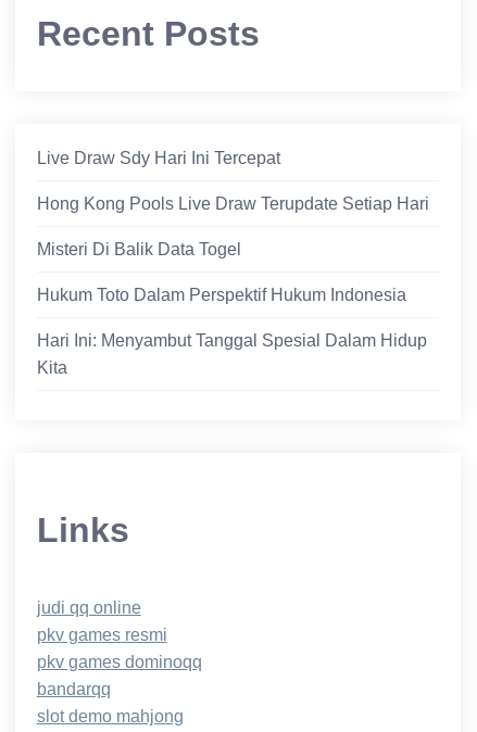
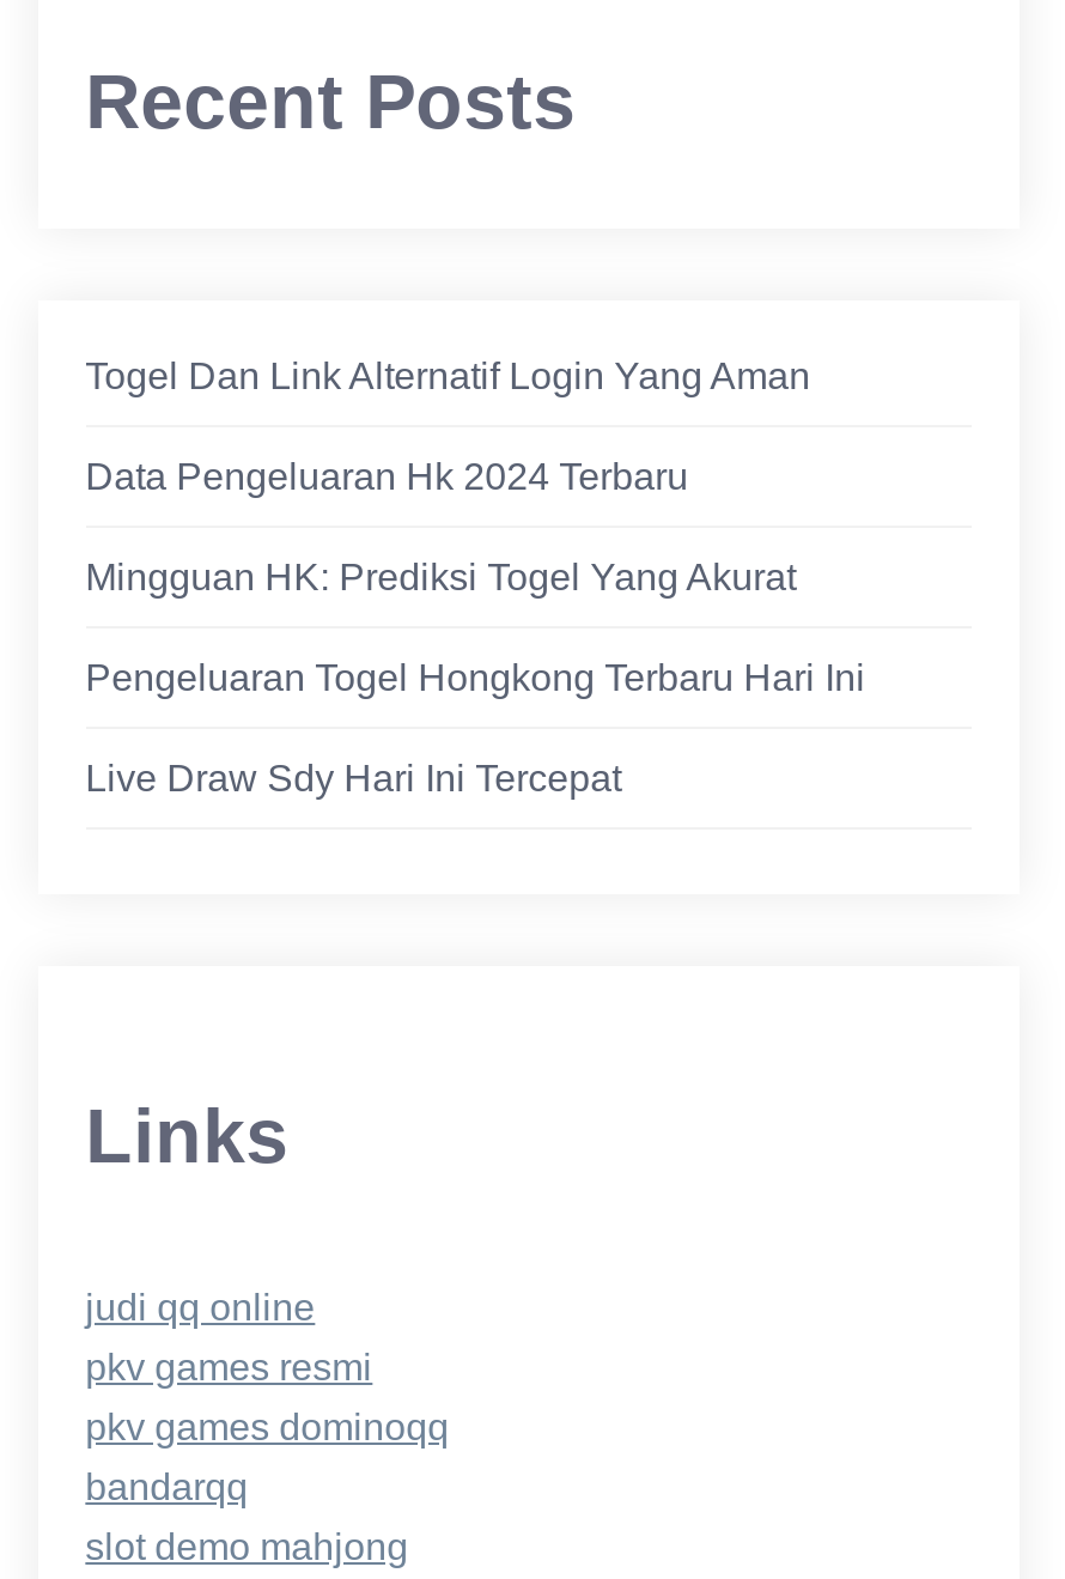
+ Togel Dan Link Alternatif Login Yang Aman
+ Data Pengeluaran Hk 2024 Terbaru
+ Mingguan HK: Prediksi Togel Yang Akurat
+ Pengeluaran Togel Hongkong Terbaru Hari Ini

moved down: Live Draw Sdy Hari Ini Tercepat

- Hong Kong Pools Live Draw Terupdate Setiap Hari
- Misteri Di Balik Data Togel
- Hukum Toto Dalam Perspektif Hukum Indonesia
- Hari Ini: Menyambut Tanggal Spesial Dalam Hidup
- Kita
